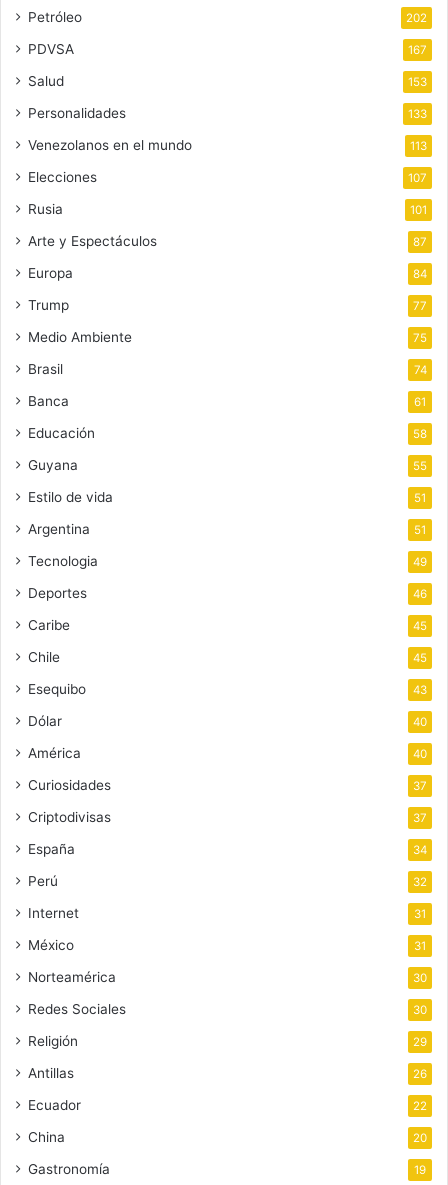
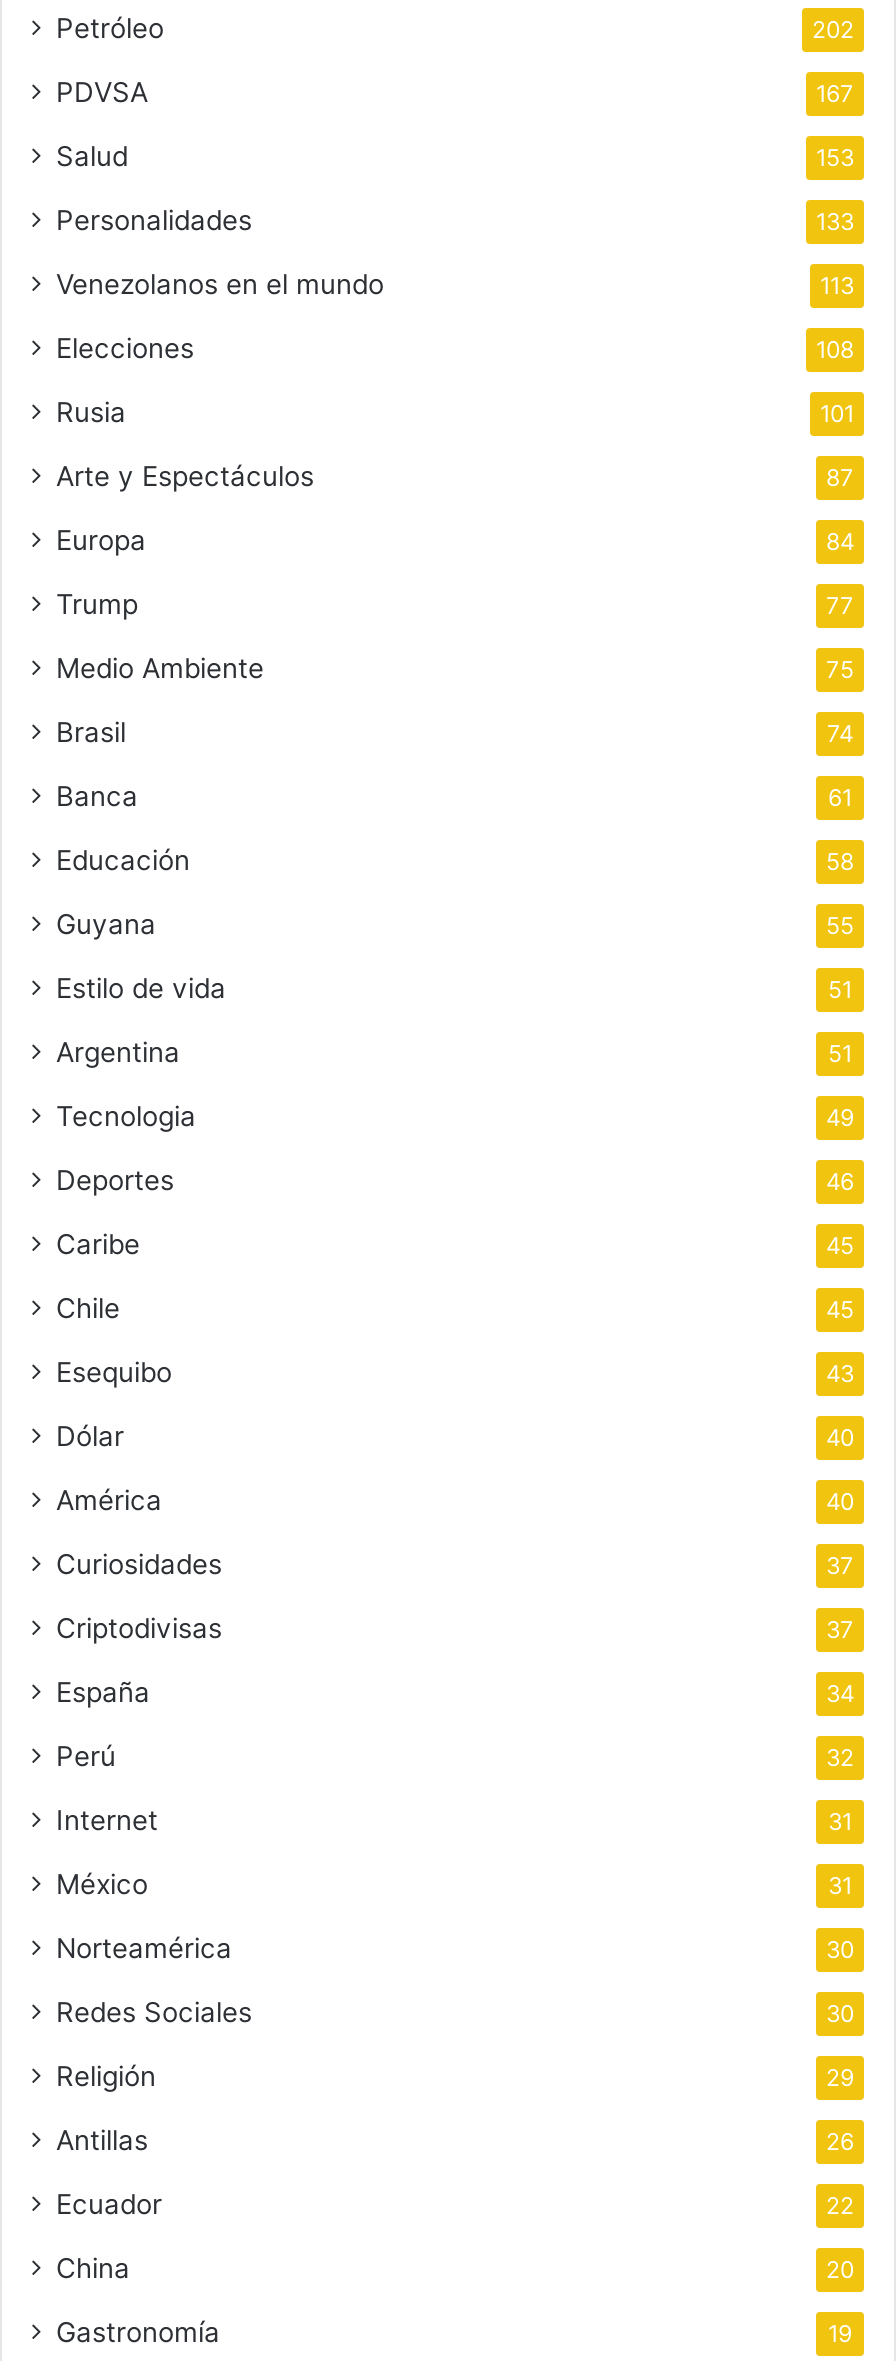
- 107
+ 108
